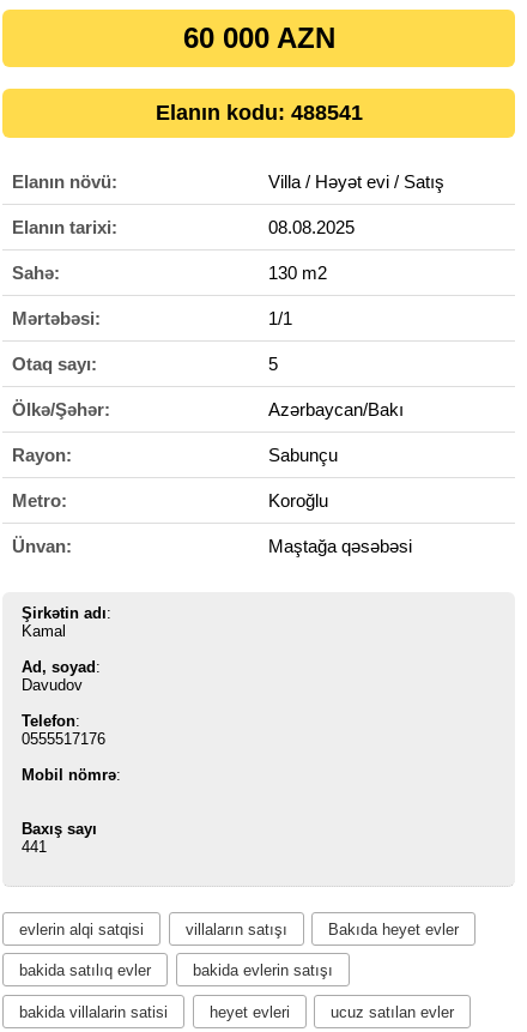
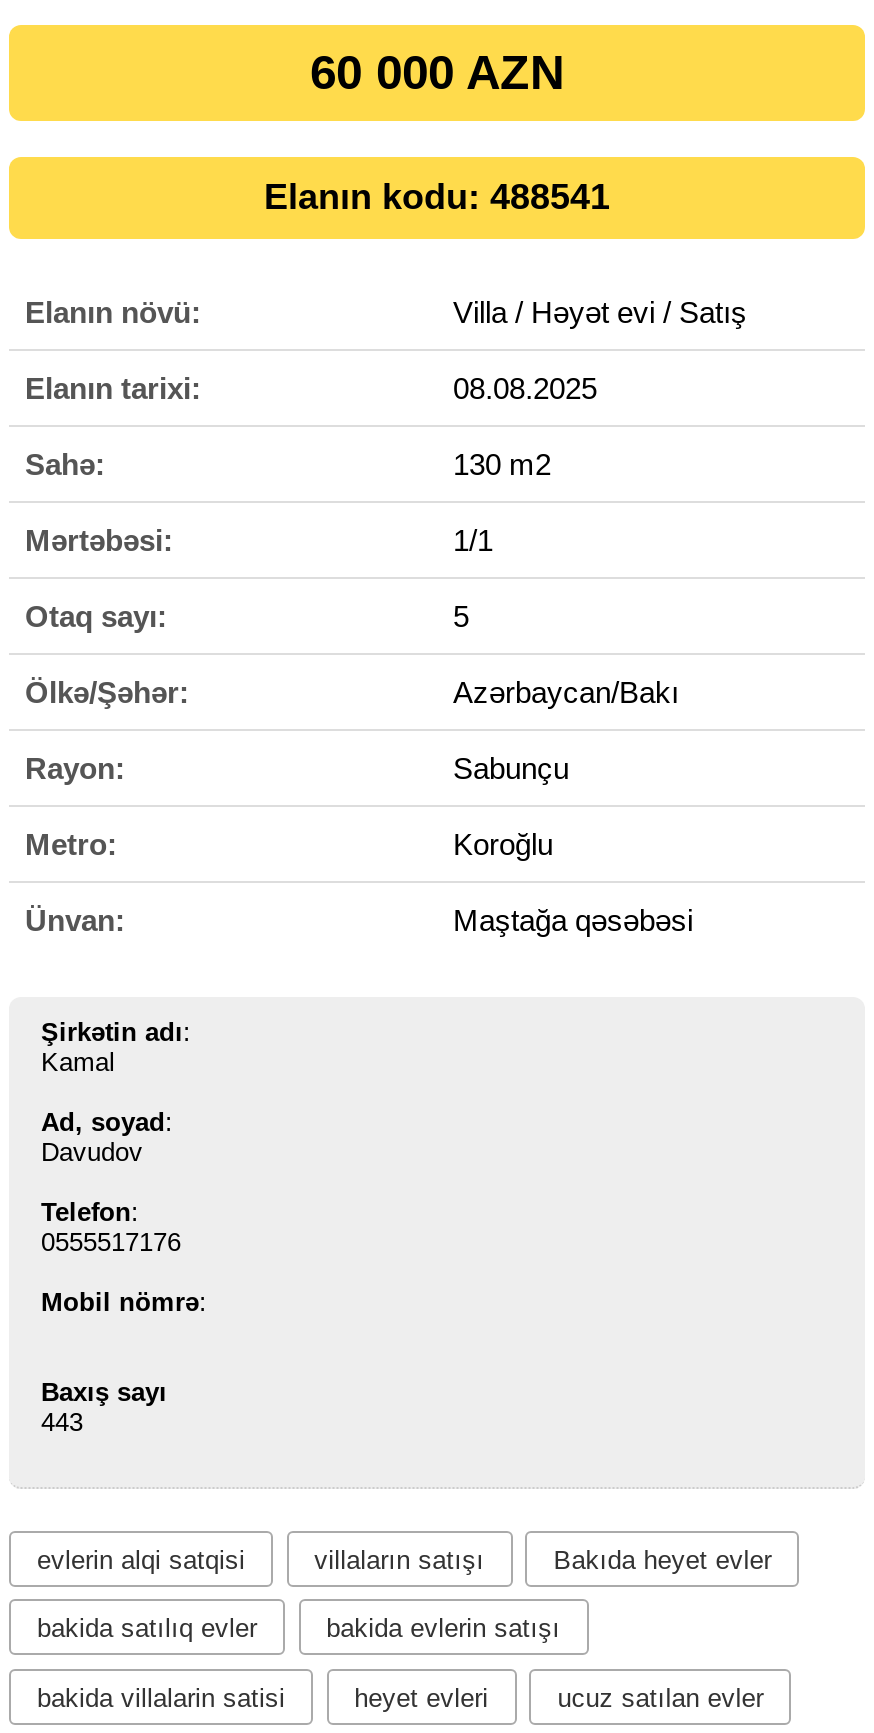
- 441
+ 443
